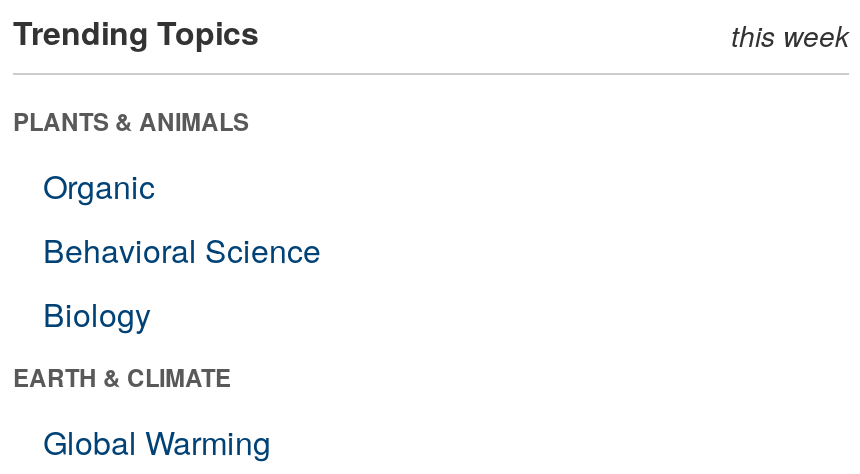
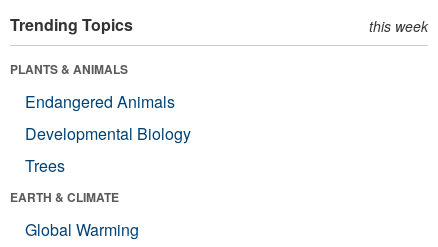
- Organic
- Behavioral Science
- Biology
+ Endangered Animals
+ Developmental Biology
+ Trees
